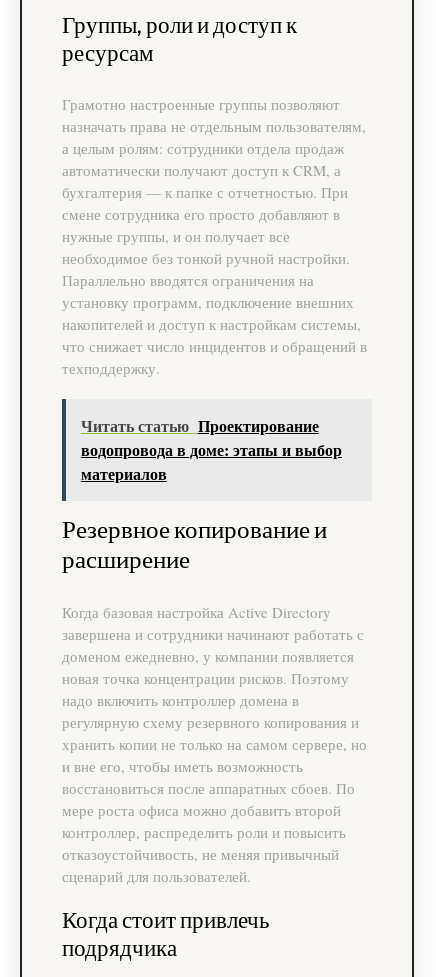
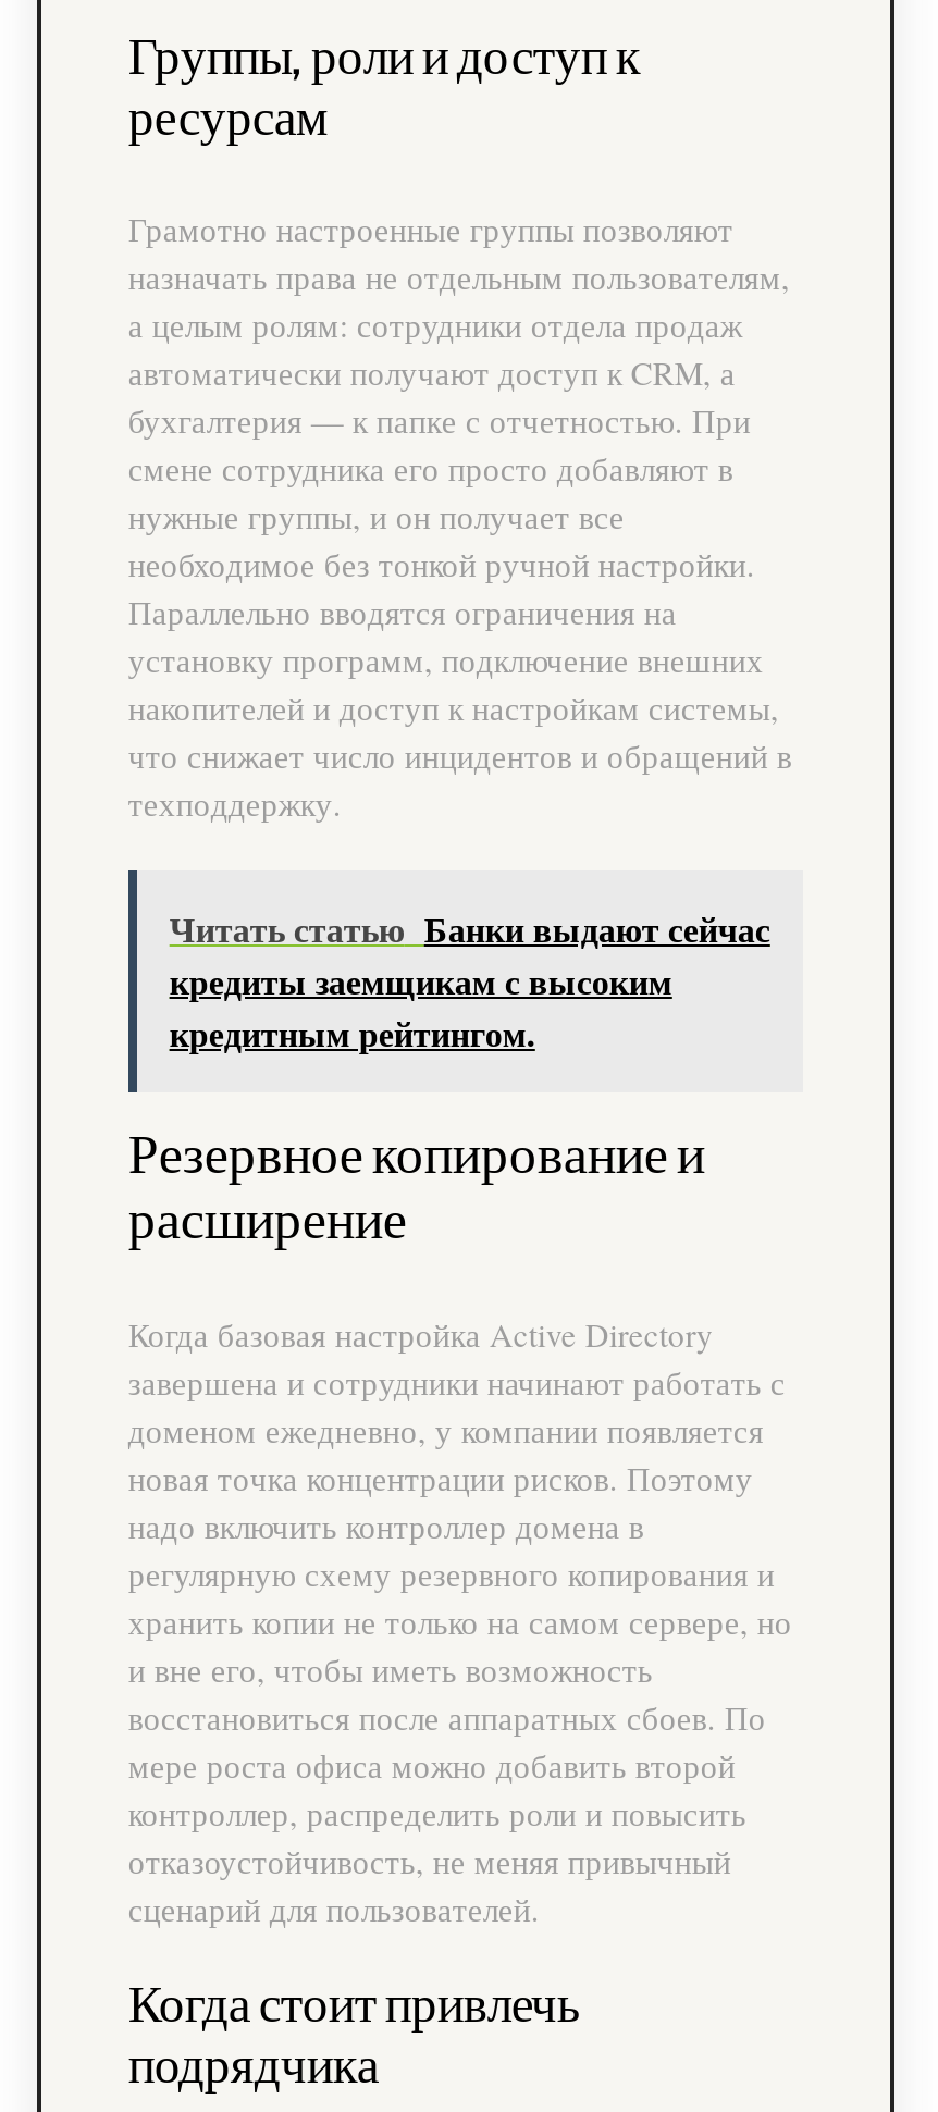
- Читать статью Проектирование
- водопровода в доме: этапы и выбор
- материалов
+ Читать статью Банки выдают сейчас
+ кредиты заемщикам с высоким
+ кредитным рейтингом.
